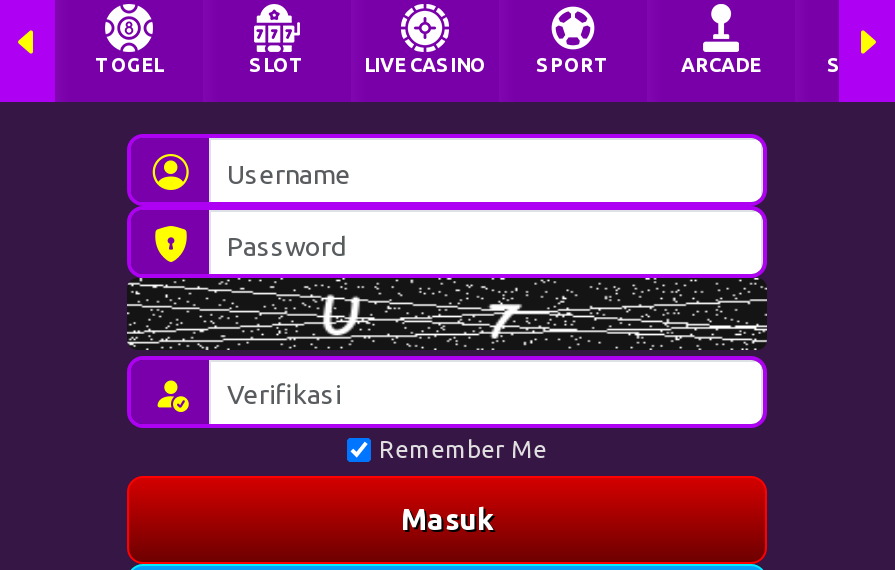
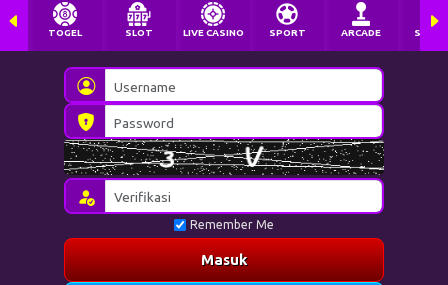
- [image]
+ [image]
